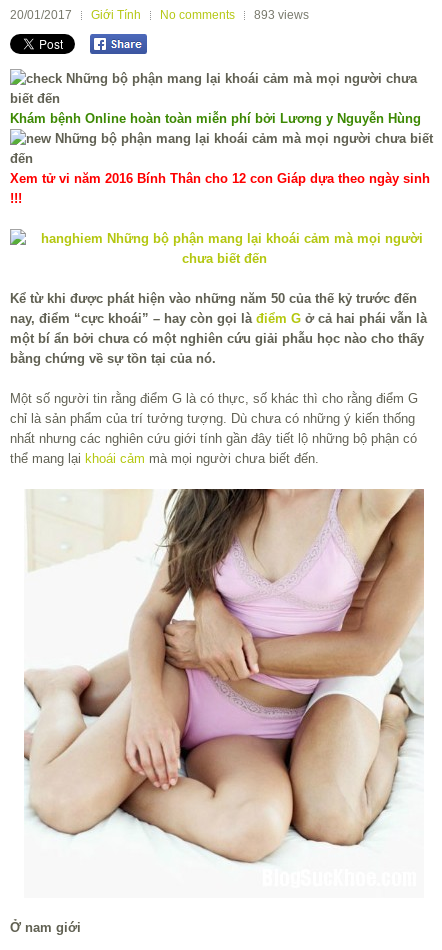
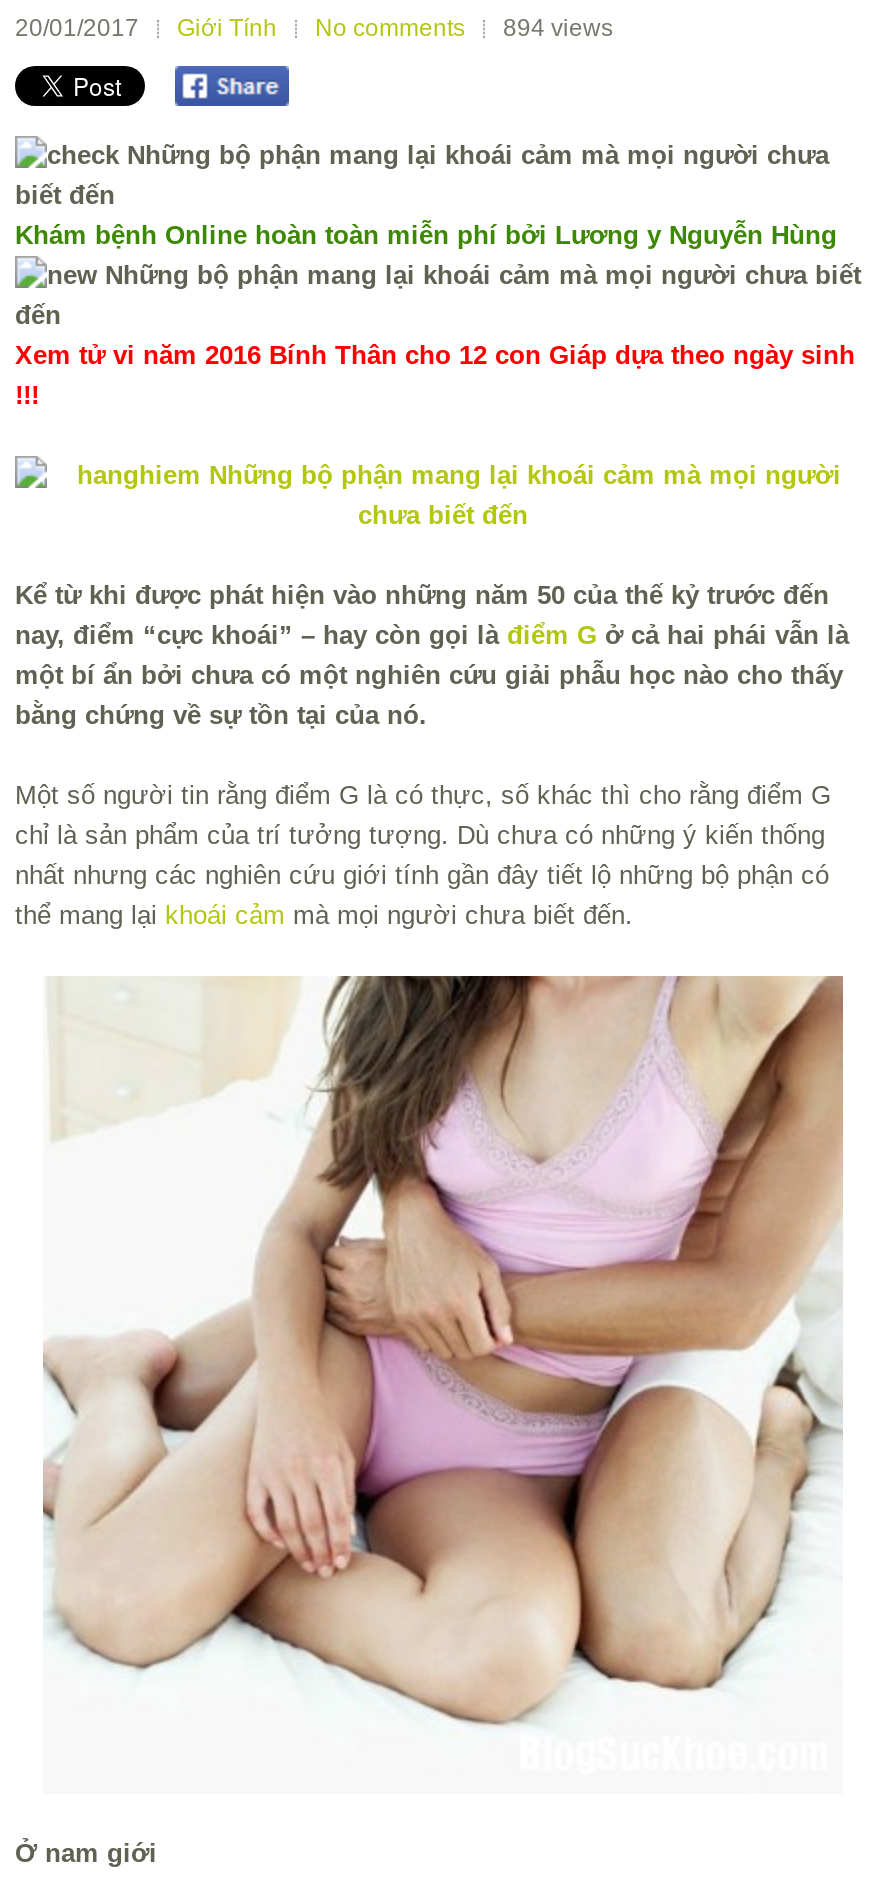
- 20/01/2017 Giới Tính No comments 893 views
+ 20/01/2017 Giới Tính No comments 894 views
